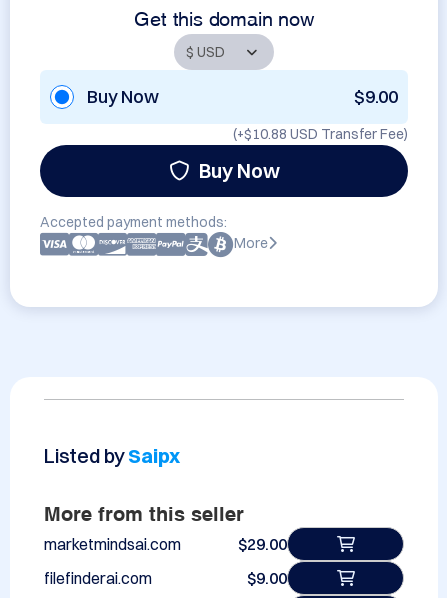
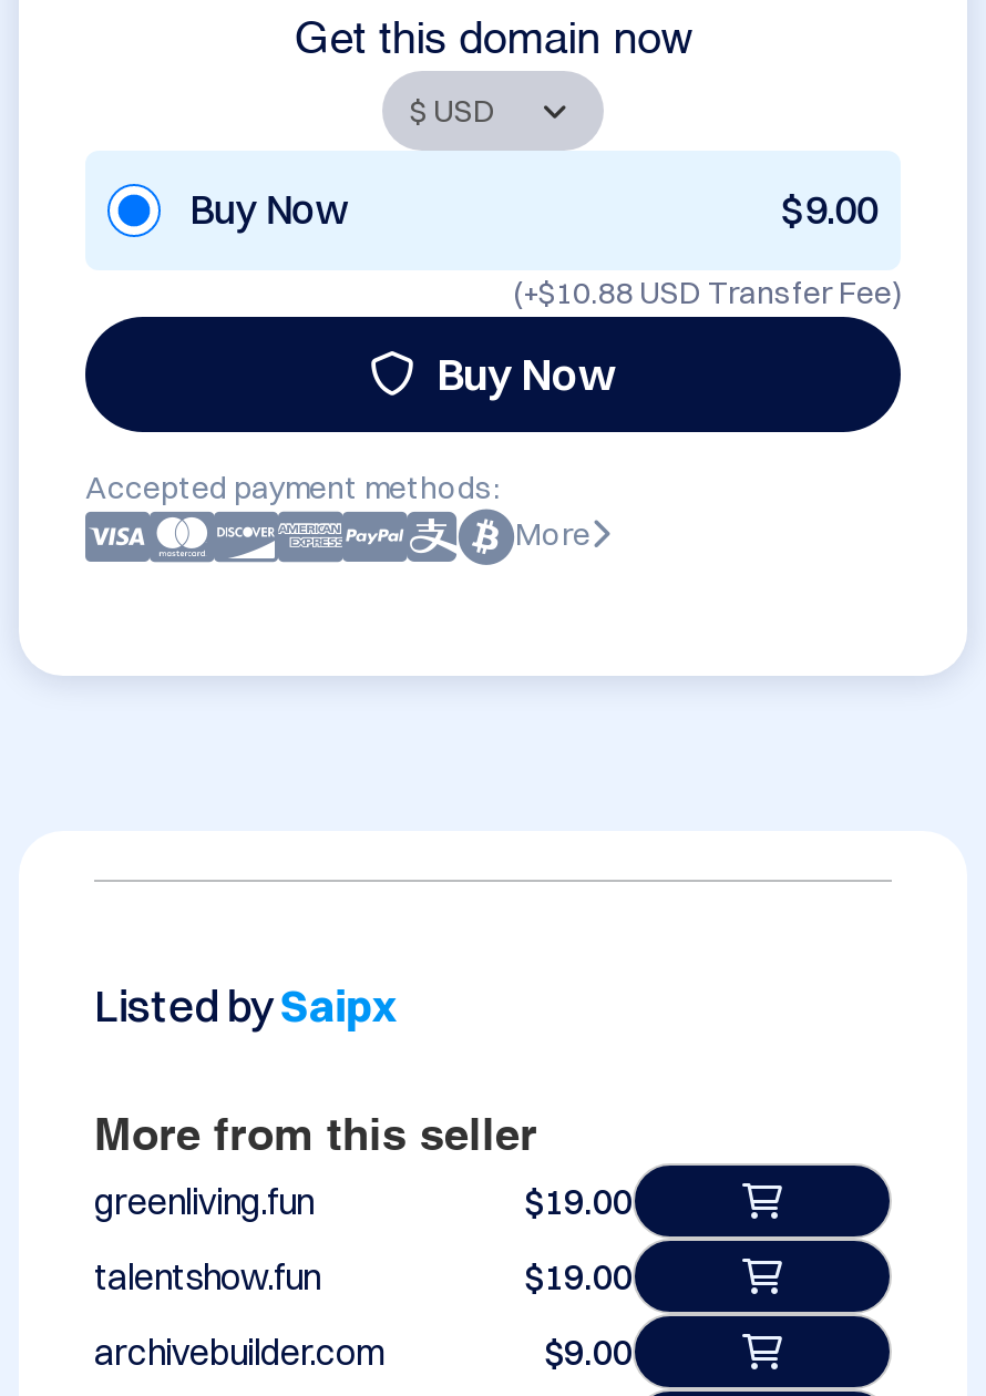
- marketmindsai.com
- $29.00
- filefinderai.com
+ greenliving.fun
+ $19.00
+ talentshow.fun
+ $19.00
+ archivebuilder.com
